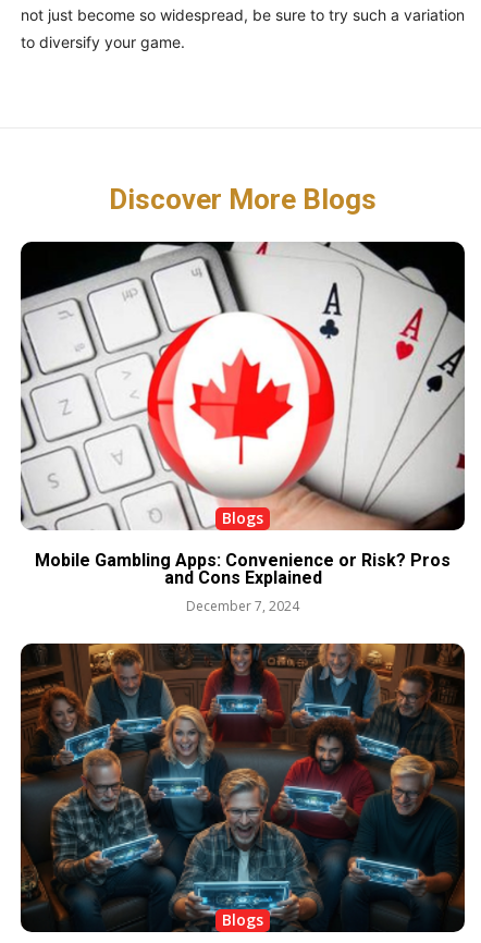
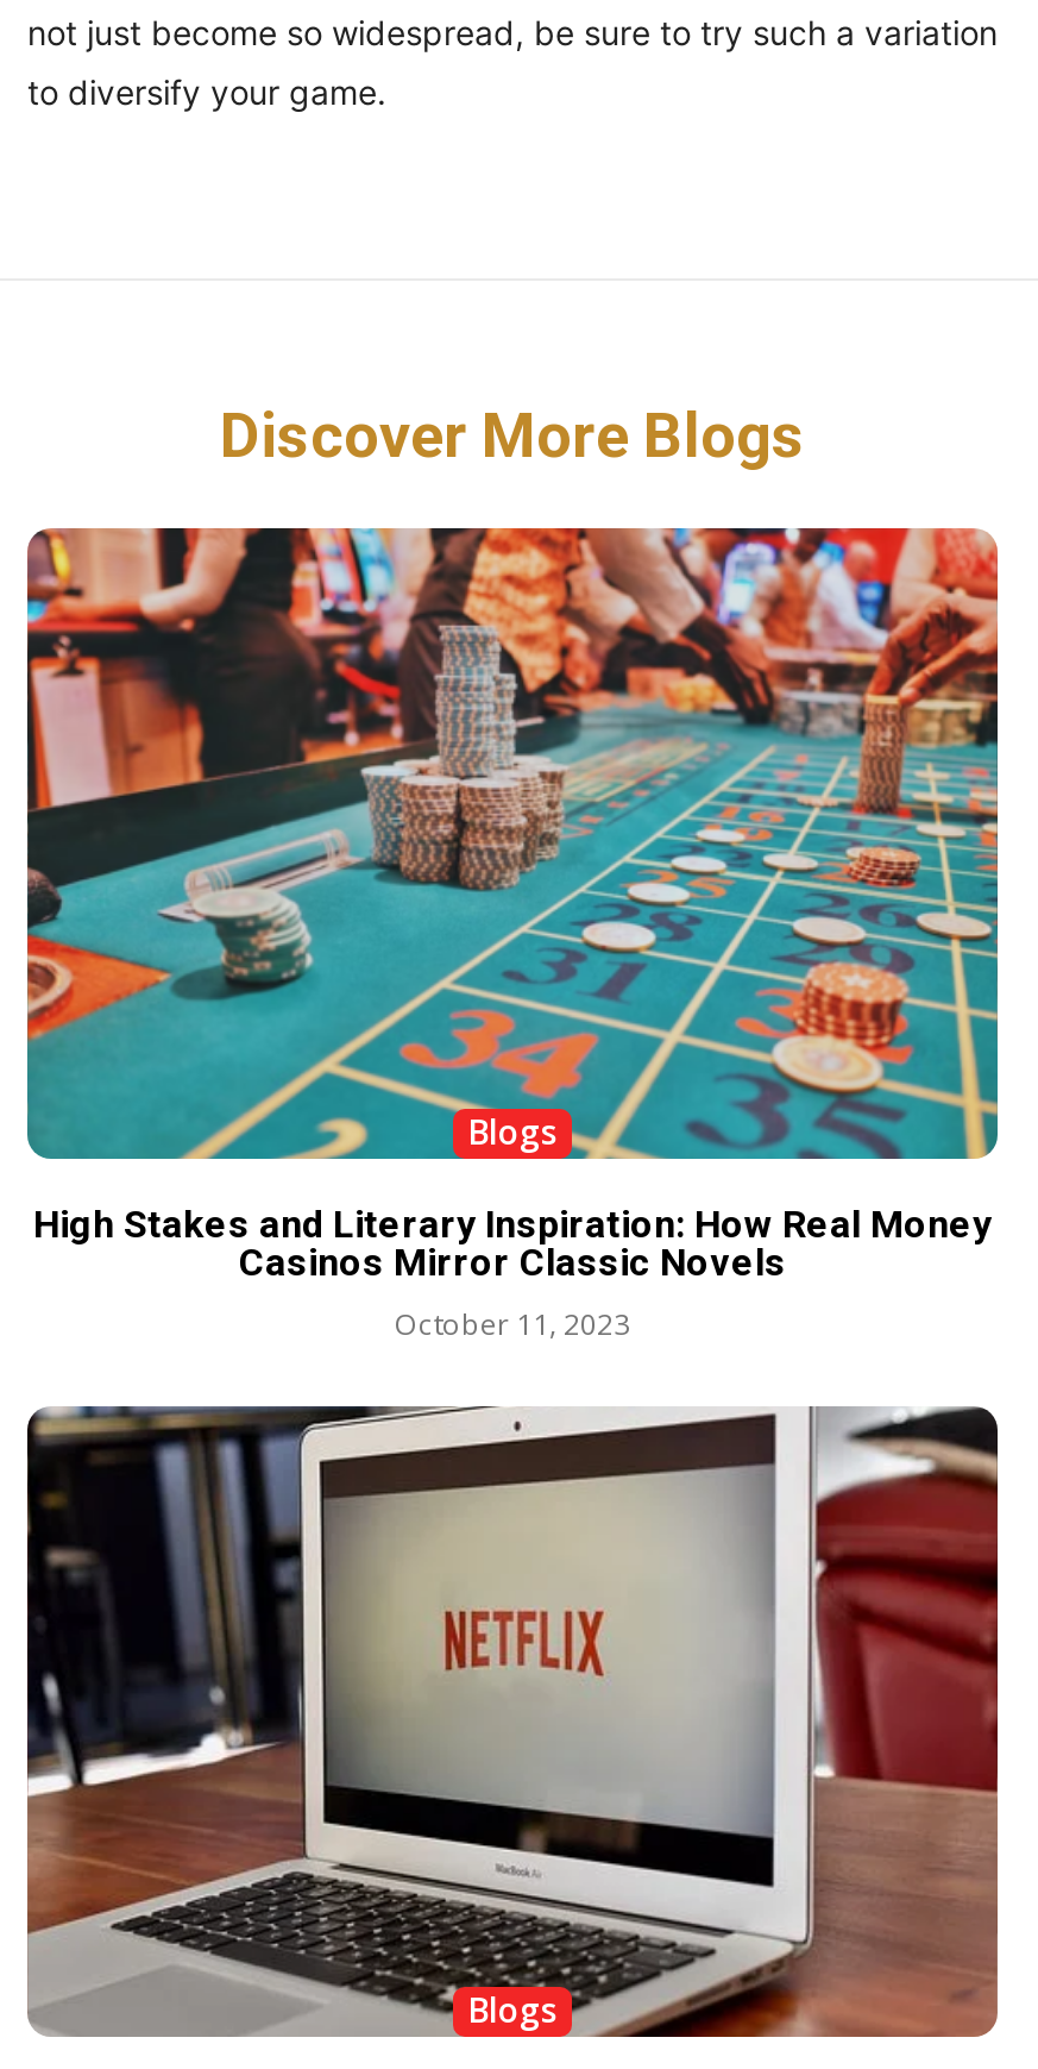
- [image]
- Mobile Gambling Apps: Convenience or Risk? Pros
- and Cons Explained
- December 7, 2024
+ [image]
+ High Stakes and Literary Inspiration: How Real Money
+ Casinos Mirror Classic Novels
+ October 11, 2023

- [image]
+ [image]
